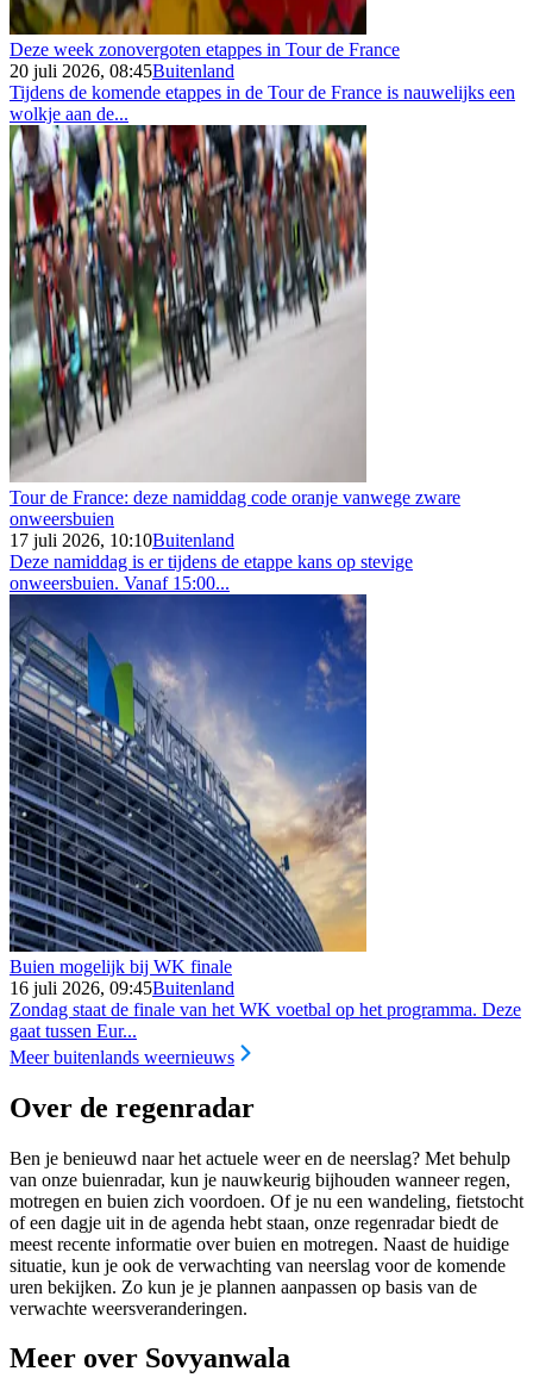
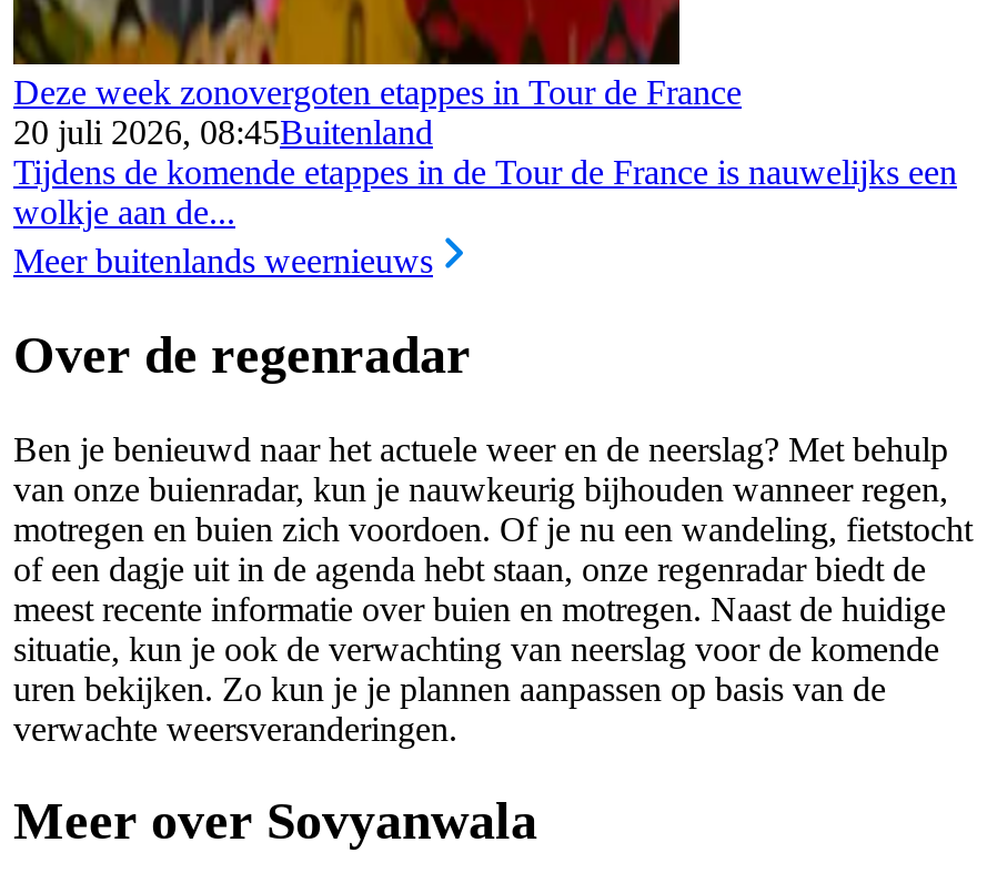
- [image]
- Tour de France: deze namiddag code oranje vanwege zware
- onweersbuien
- 17 juli 2026, 10:10Buitenland
- Deze namiddag is er tijdens de etappe kans op stevige
- onweersbuien. Vanaf 15:00...

- [image]
- Buien mogelijk bij WK finale
- 16 juli 2026, 09:45Buitenland
- Zondag staat de finale van het WK voetbal op het programma. Deze
- gaat tussen Eur...
